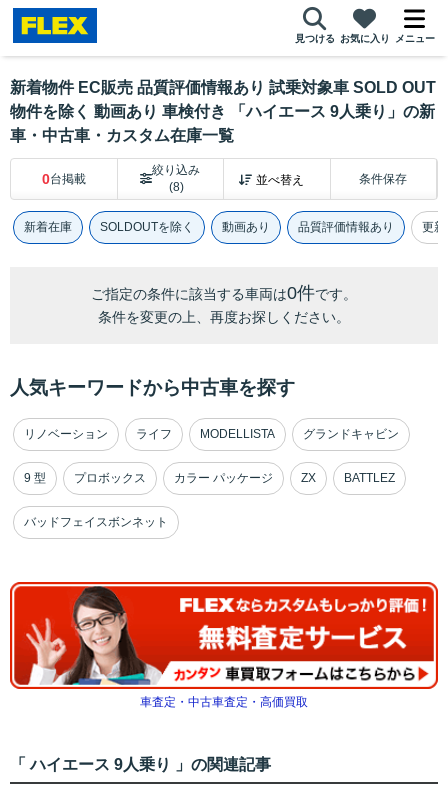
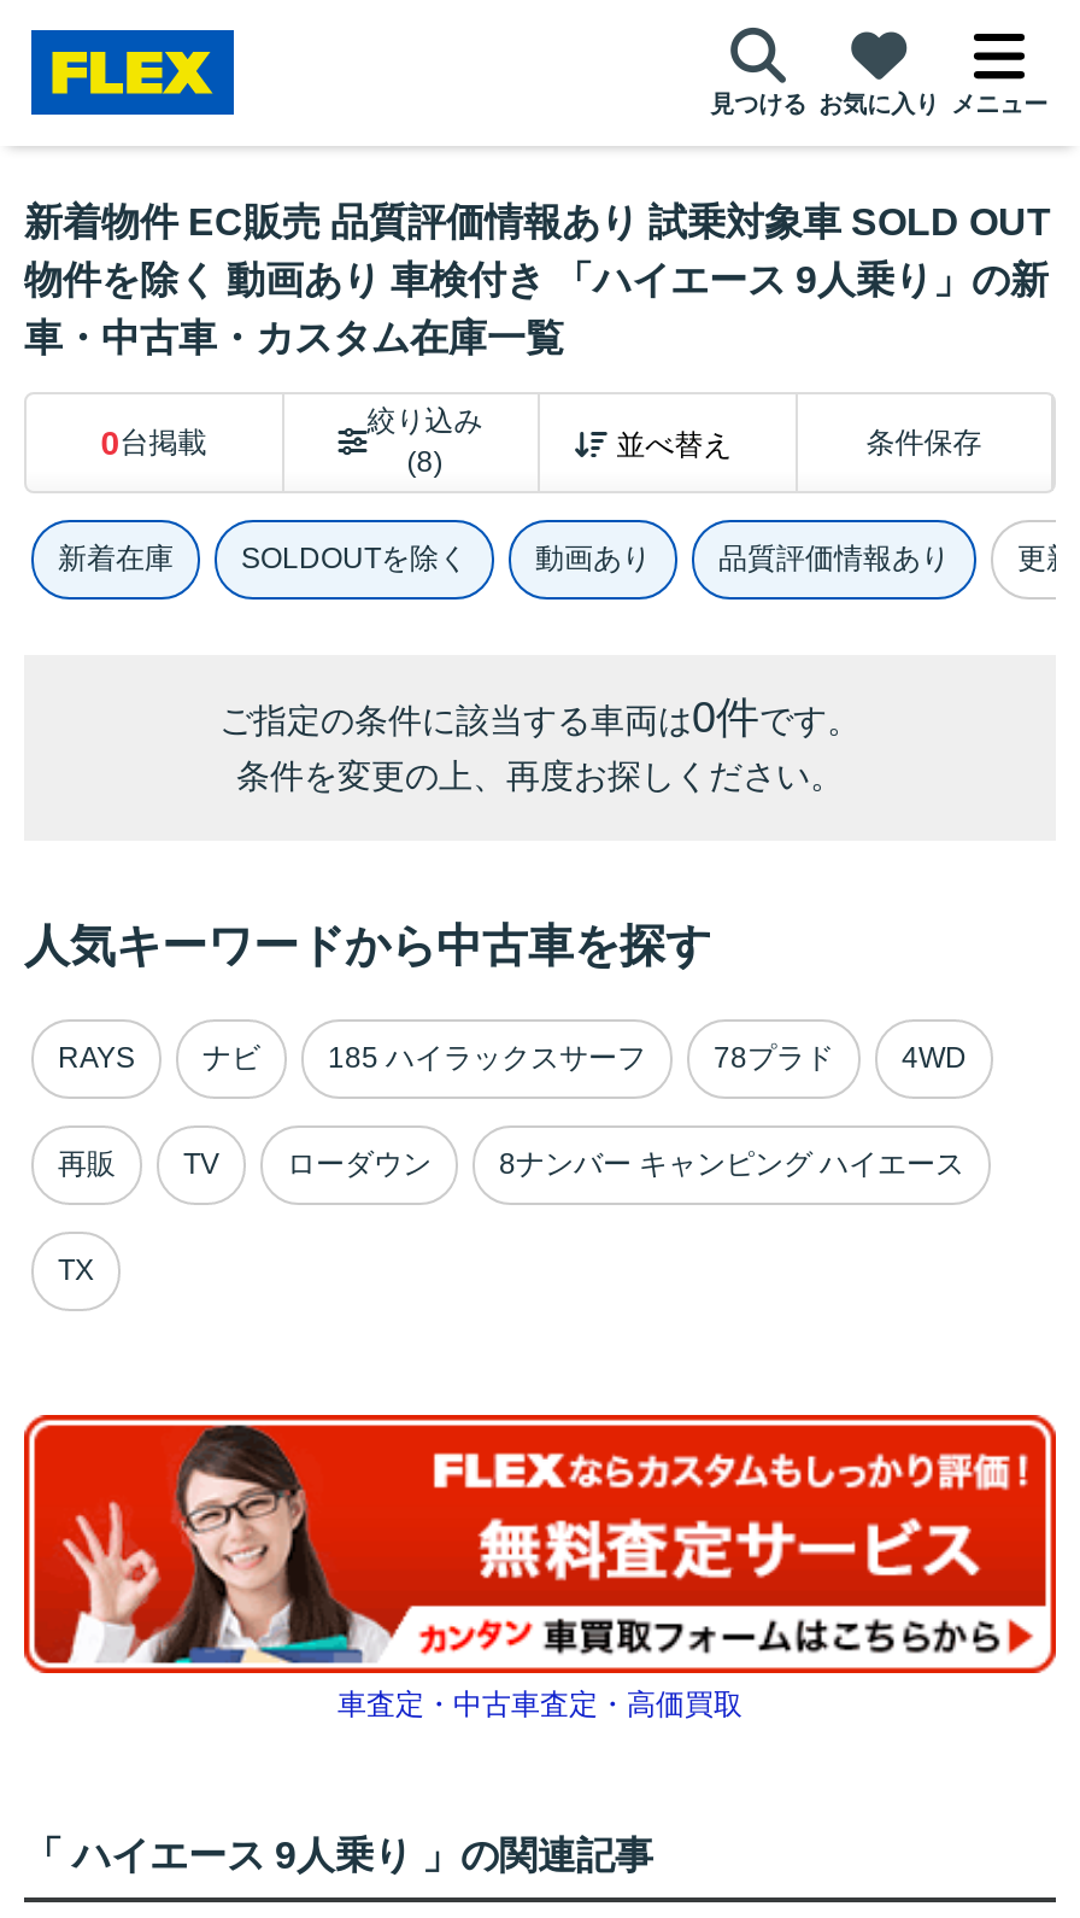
- リノベーション
- ライフ
- MODELLISTA
- グランドキャビン
+ RAYS
+ ナビ
+ 185 ハイラックスサーフ
+ 78プラド
+ 4WD

- 9 型
- プロボックス
- カラー パッケージ
- ZX
- BATTLEZ
+ 再販
+ TV
+ ローダウン
+ 8ナンバー キャンピング ハイエース

- バッドフェイスボンネット
+ TX
